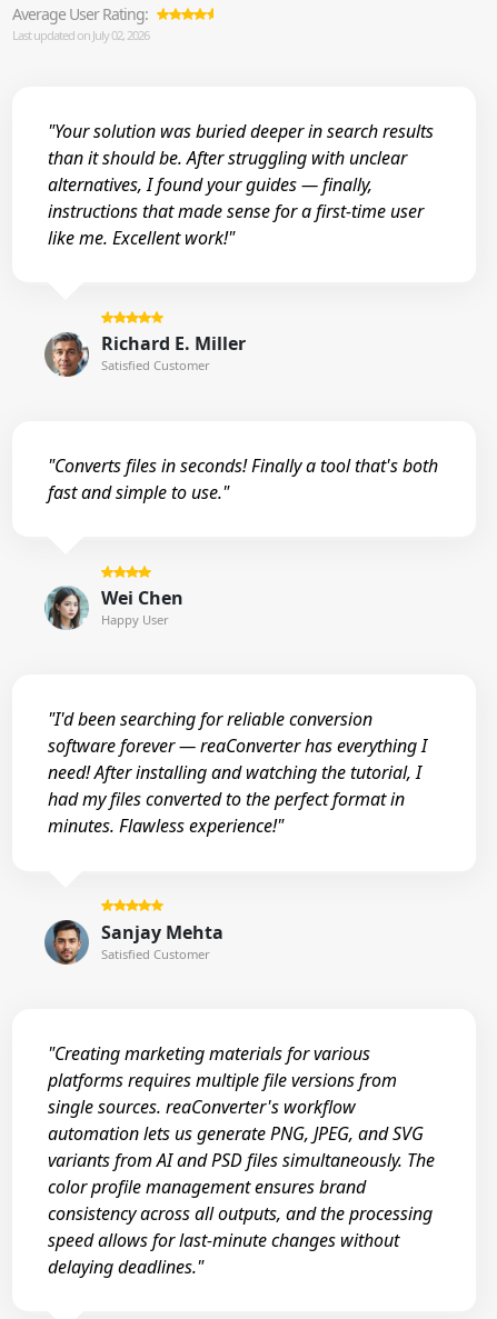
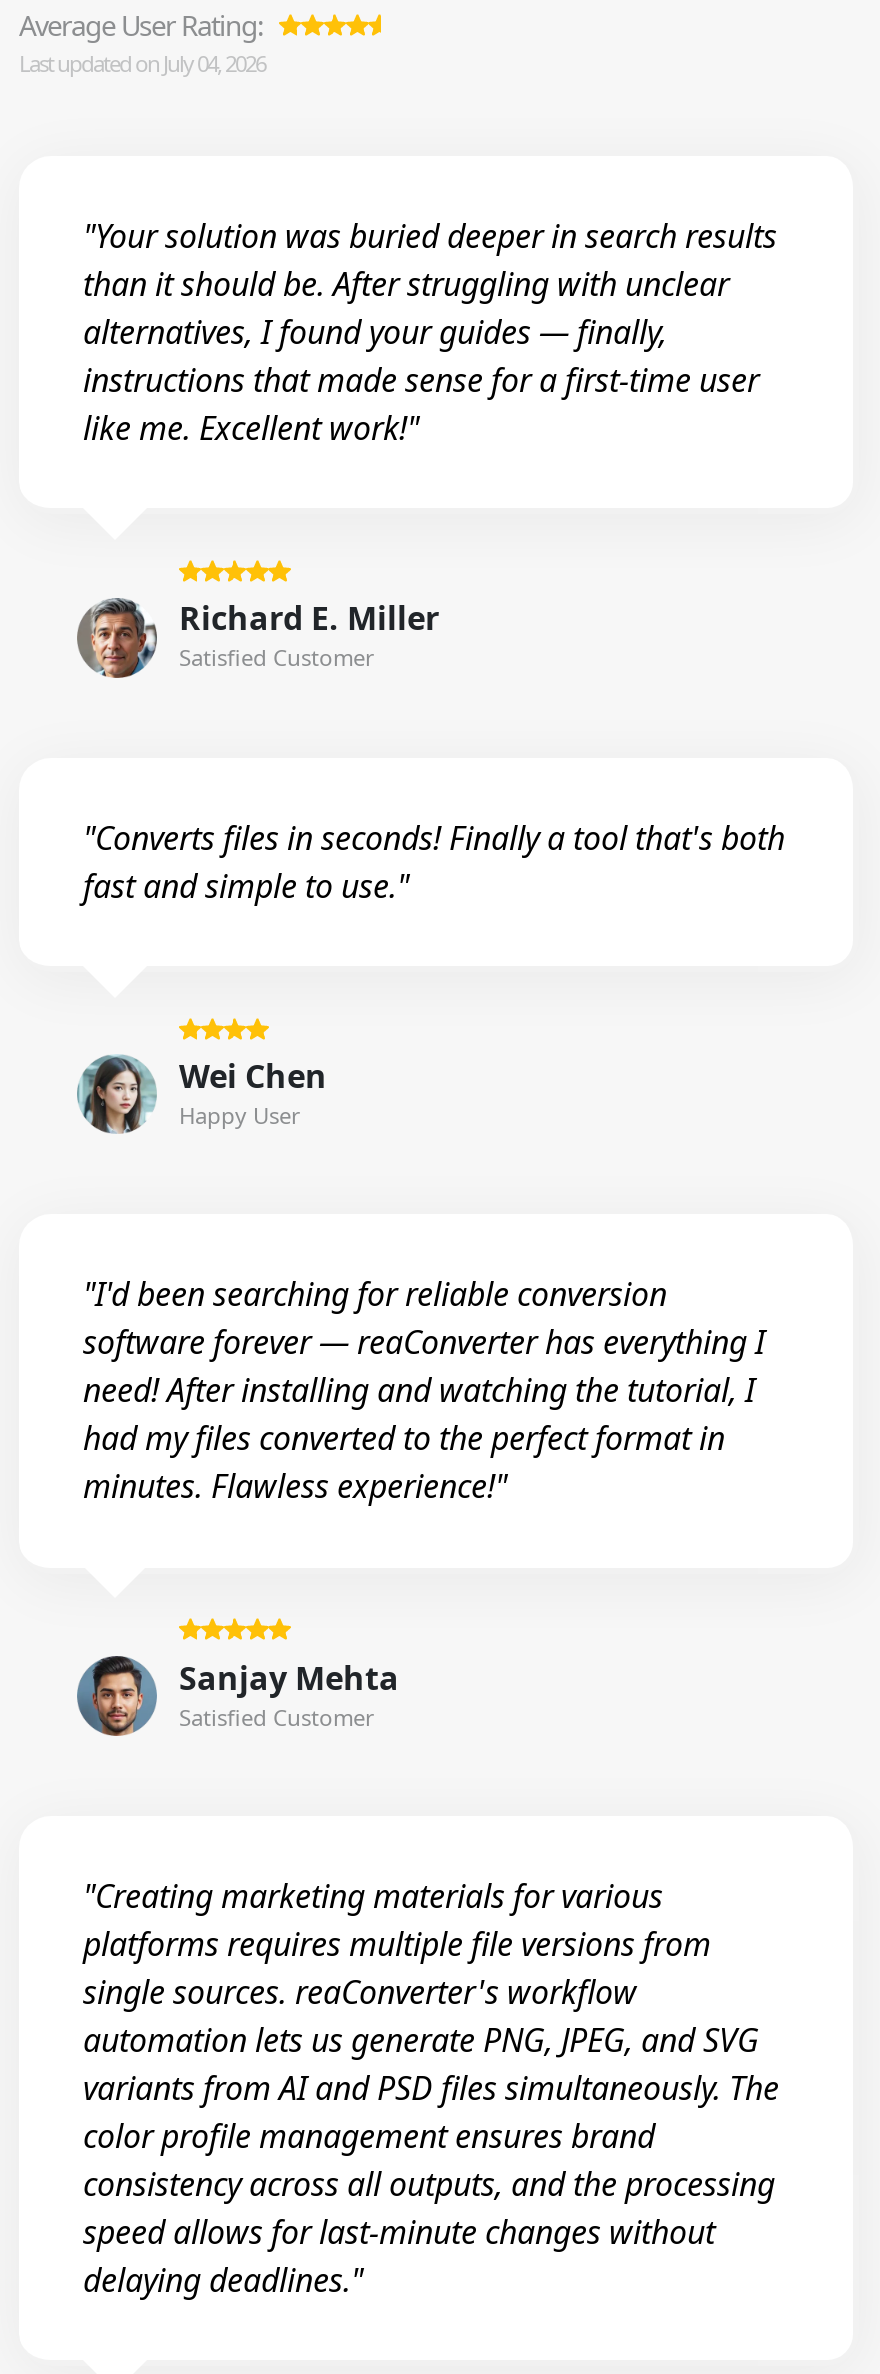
- Last updated on July 02, 2026
+ Last updated on July 04, 2026
